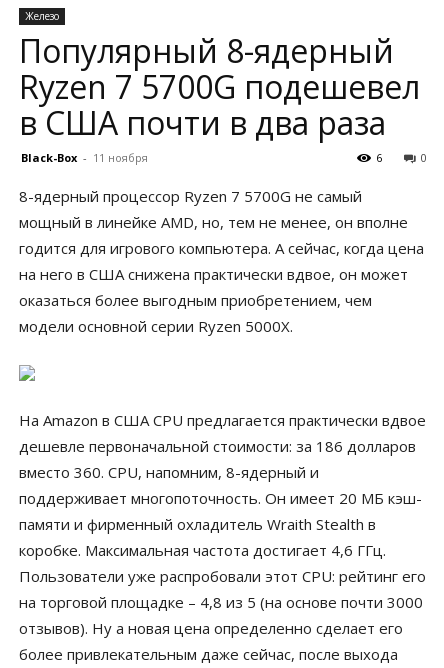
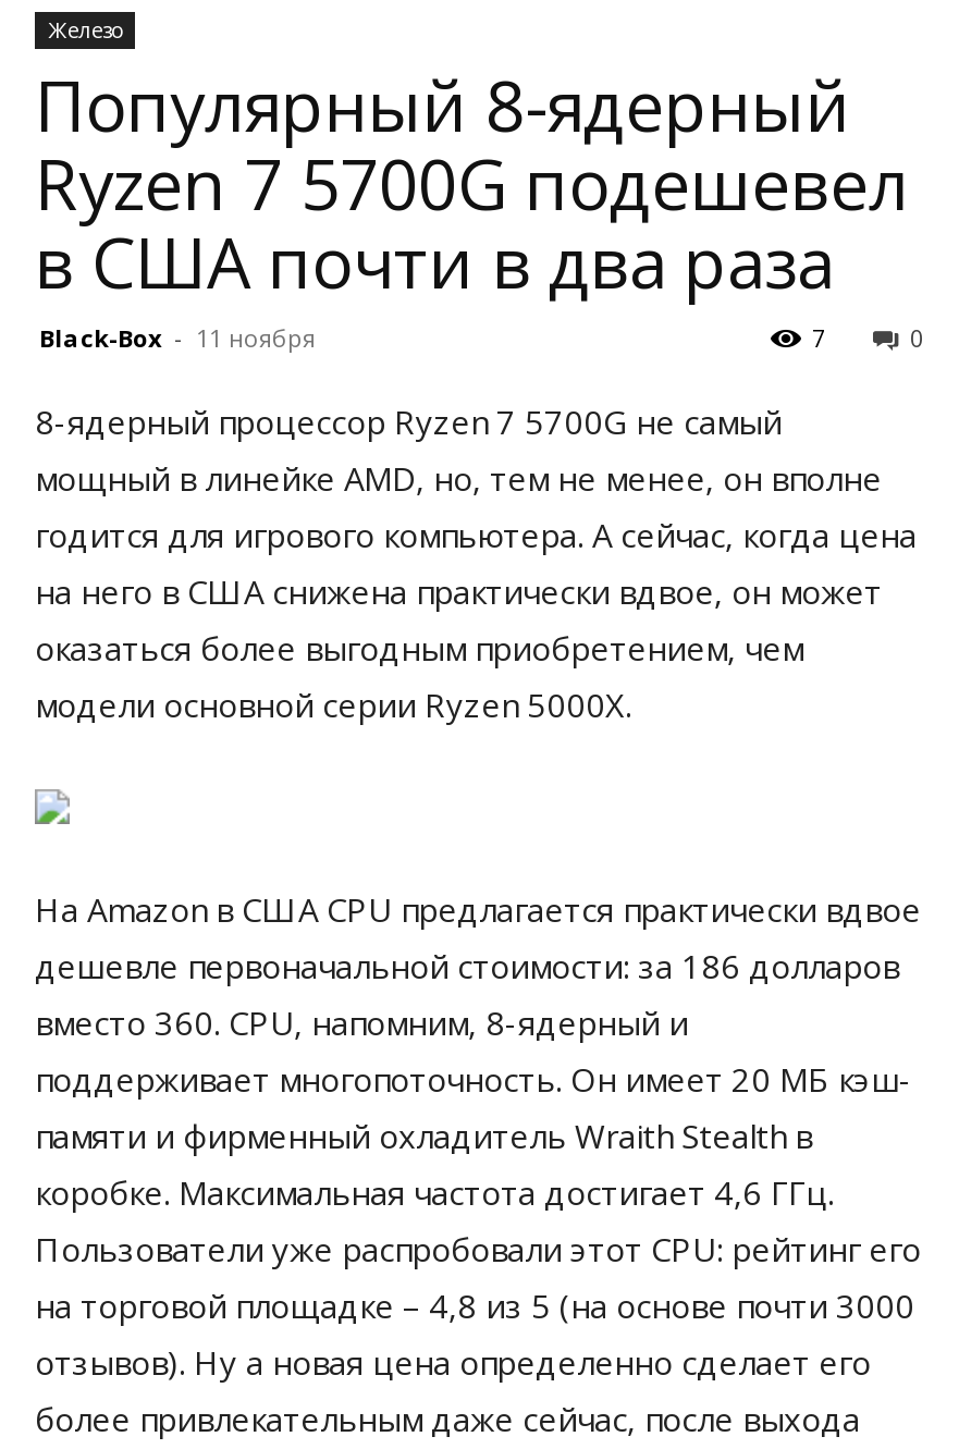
- 6
+ 7
